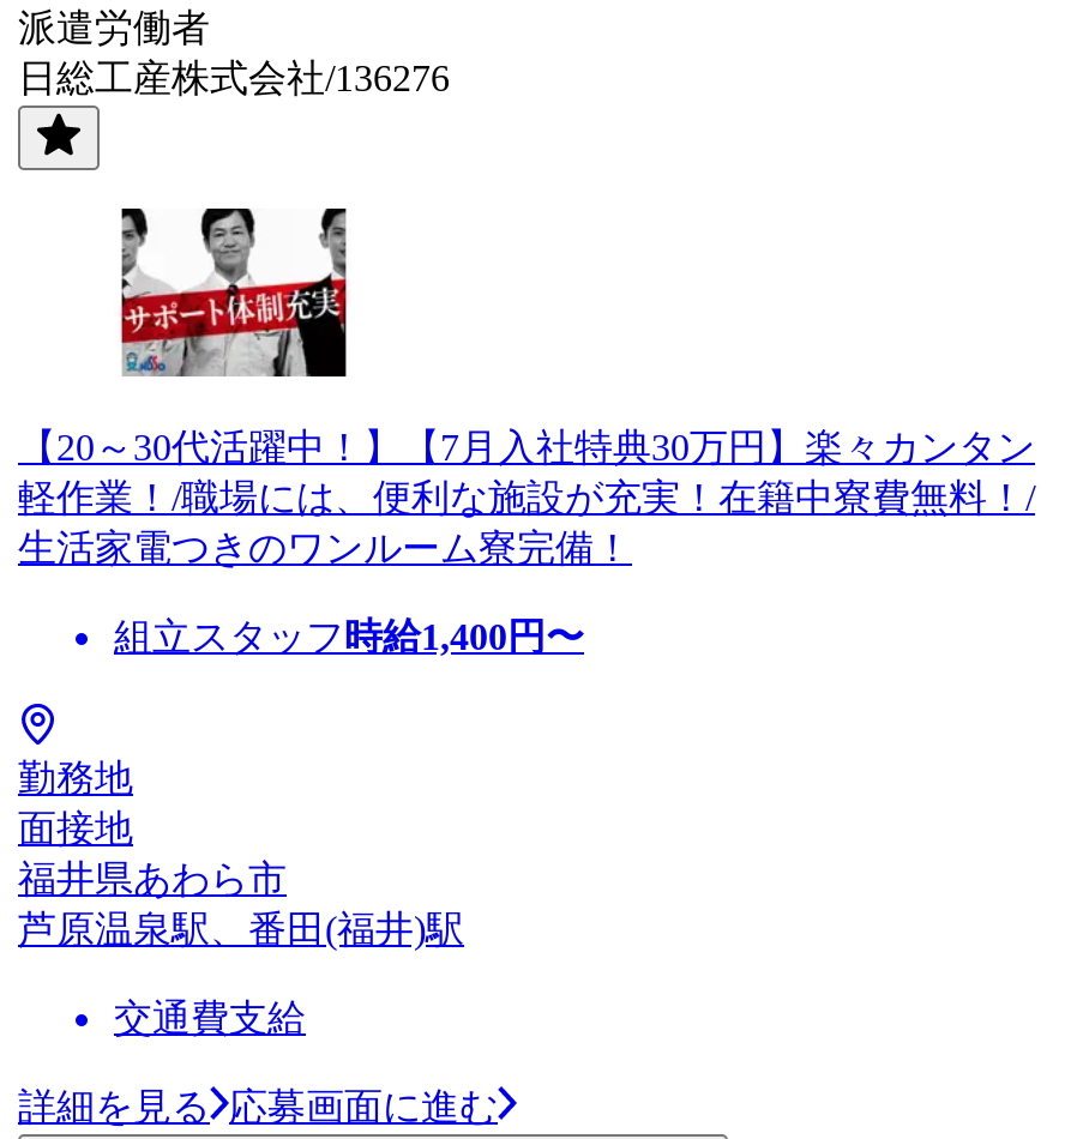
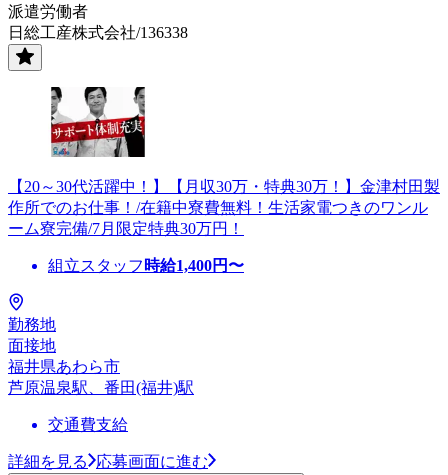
- 日総工産株式会社/136276
+ 日総工産株式会社/136338

- 【20～30代活躍中！】【7月入社特典30万円】楽々カンタン
- 軽作業！/職場には、便利な施設が充実！在籍中寮費無料！/
- 生活家電つきのワンルーム寮完備！
+ 【20～30代活躍中！】【月収30万・特典30万！】金津村田製
+ 作所でのお仕事！/在籍中寮費無料！生活家電つきのワンル
+ ーム寮完備/7月限定特典30万円！
